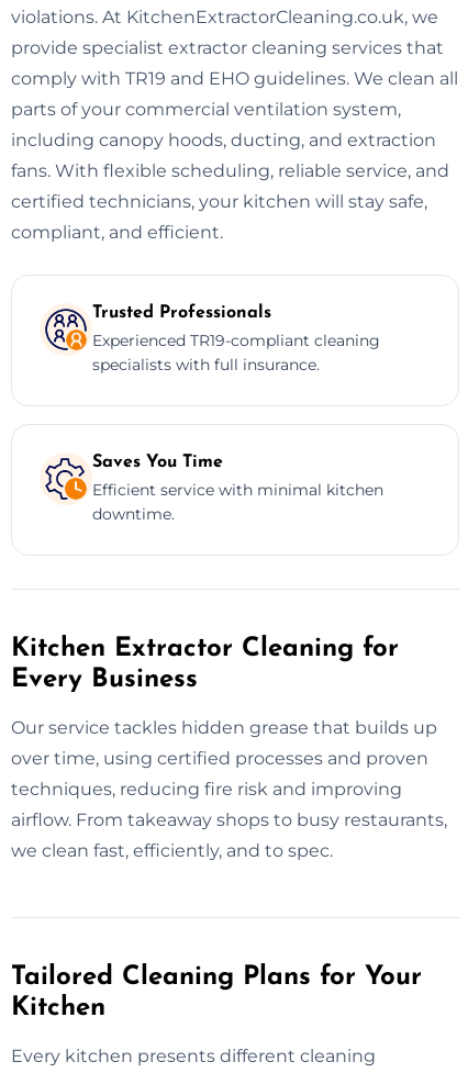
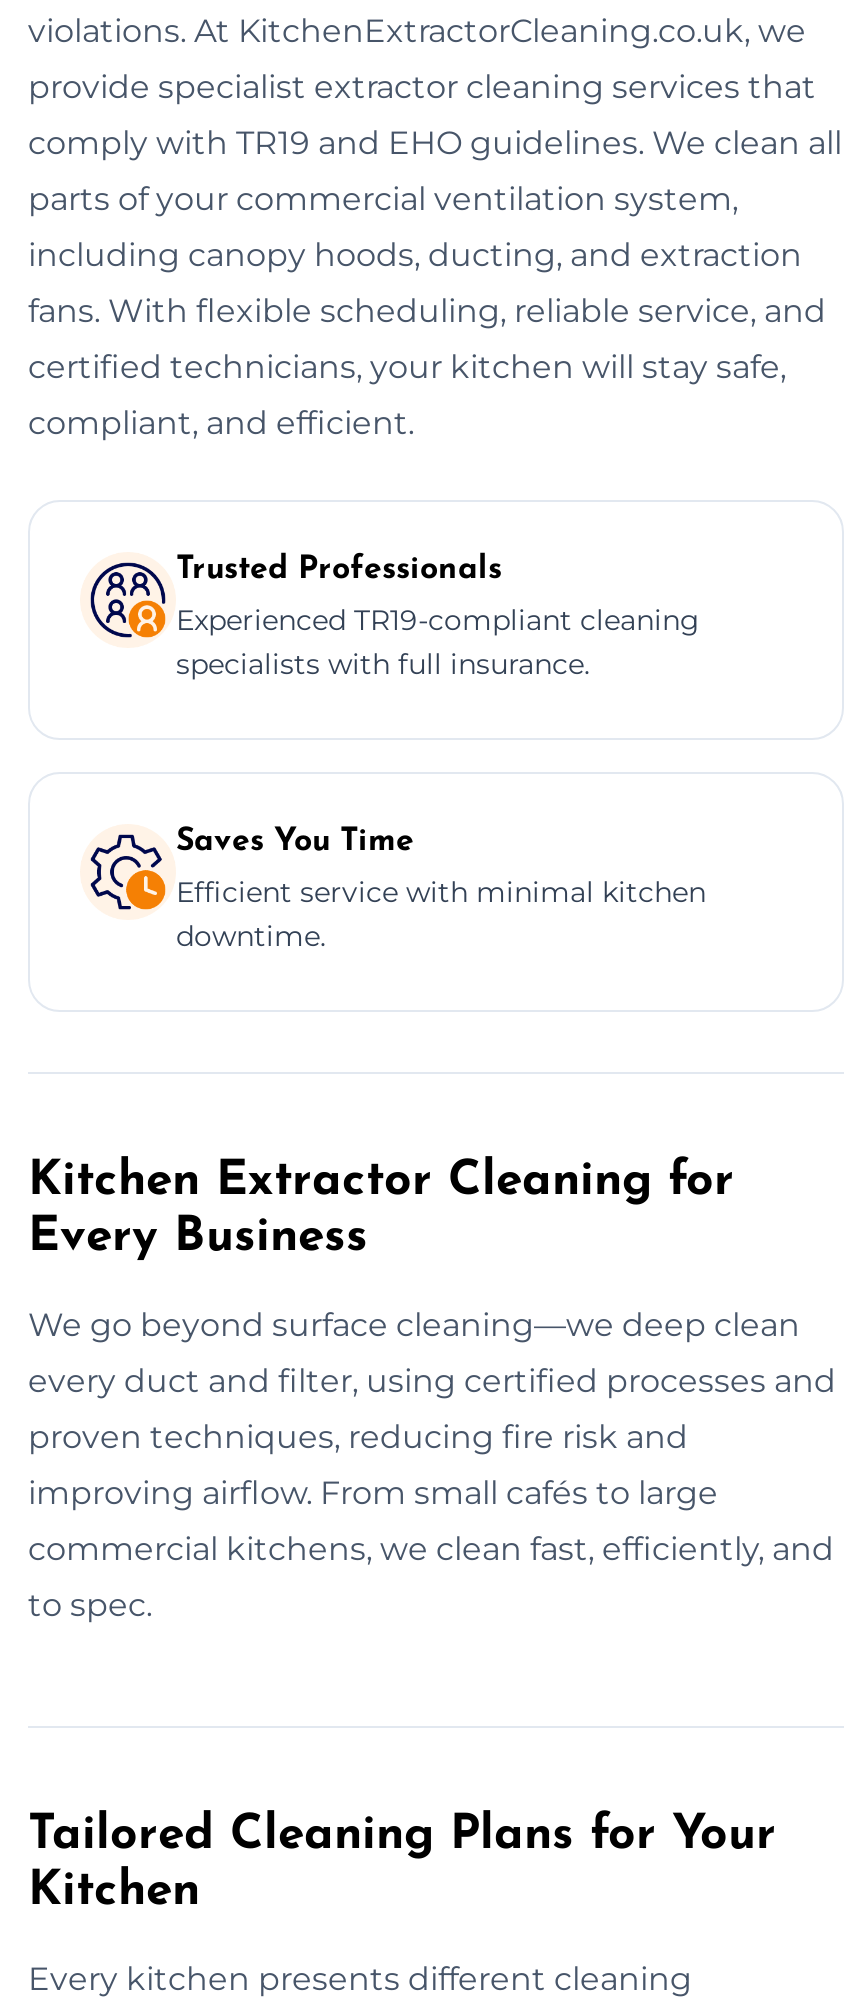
- Our service tackles hidden grease that builds up
- over time, using certified processes and proven
- techniques, reducing fire risk and improving
- airflow. From takeaway shops to busy restaurants,
- we clean fast, efficiently, and to spec.
+ We go beyond surface cleaning—we deep clean
+ every duct and filter, using certified processes and
+ proven techniques, reducing fire risk and
+ improving airflow. From small cafés to large
+ commercial kitchens, we clean fast, efficiently, and
+ to spec.
